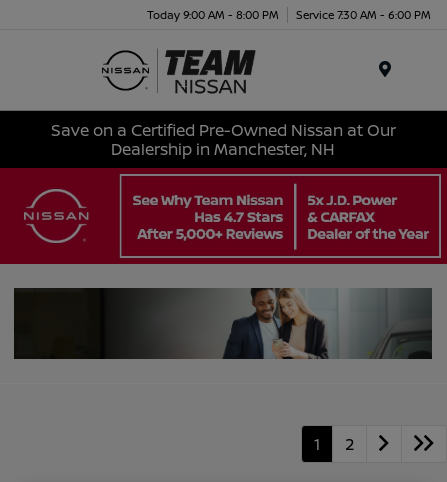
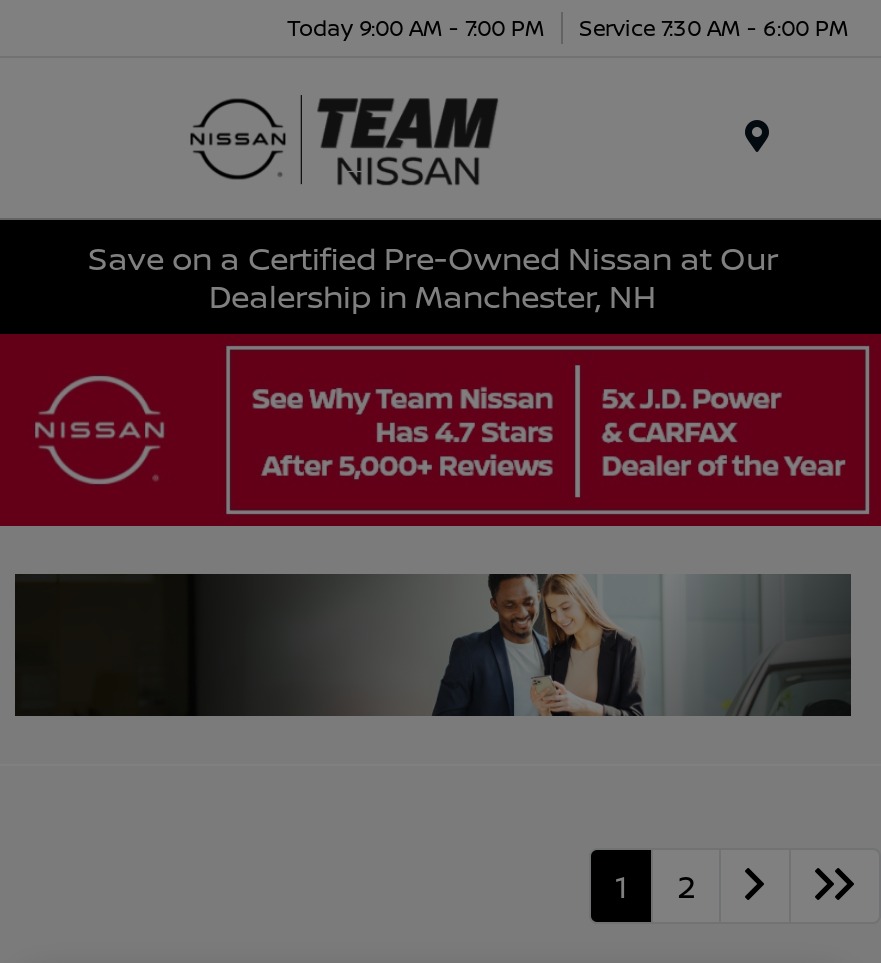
- Today 9:00 AM - 8:00 PM Service 7:30 AM - 6:00 PM
+ Today 9:00 AM - 7:00 PM Service 7:30 AM - 6:00 PM
